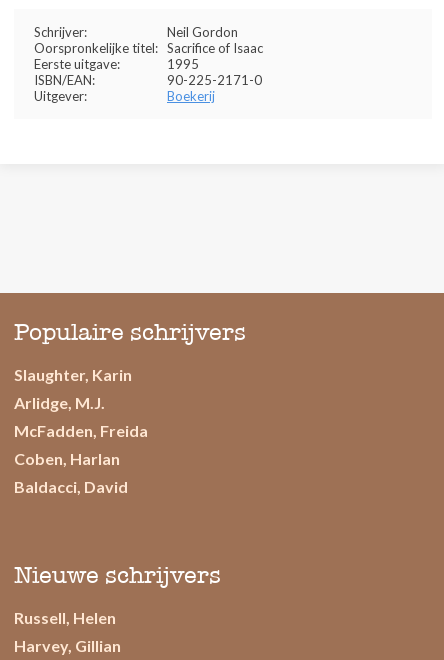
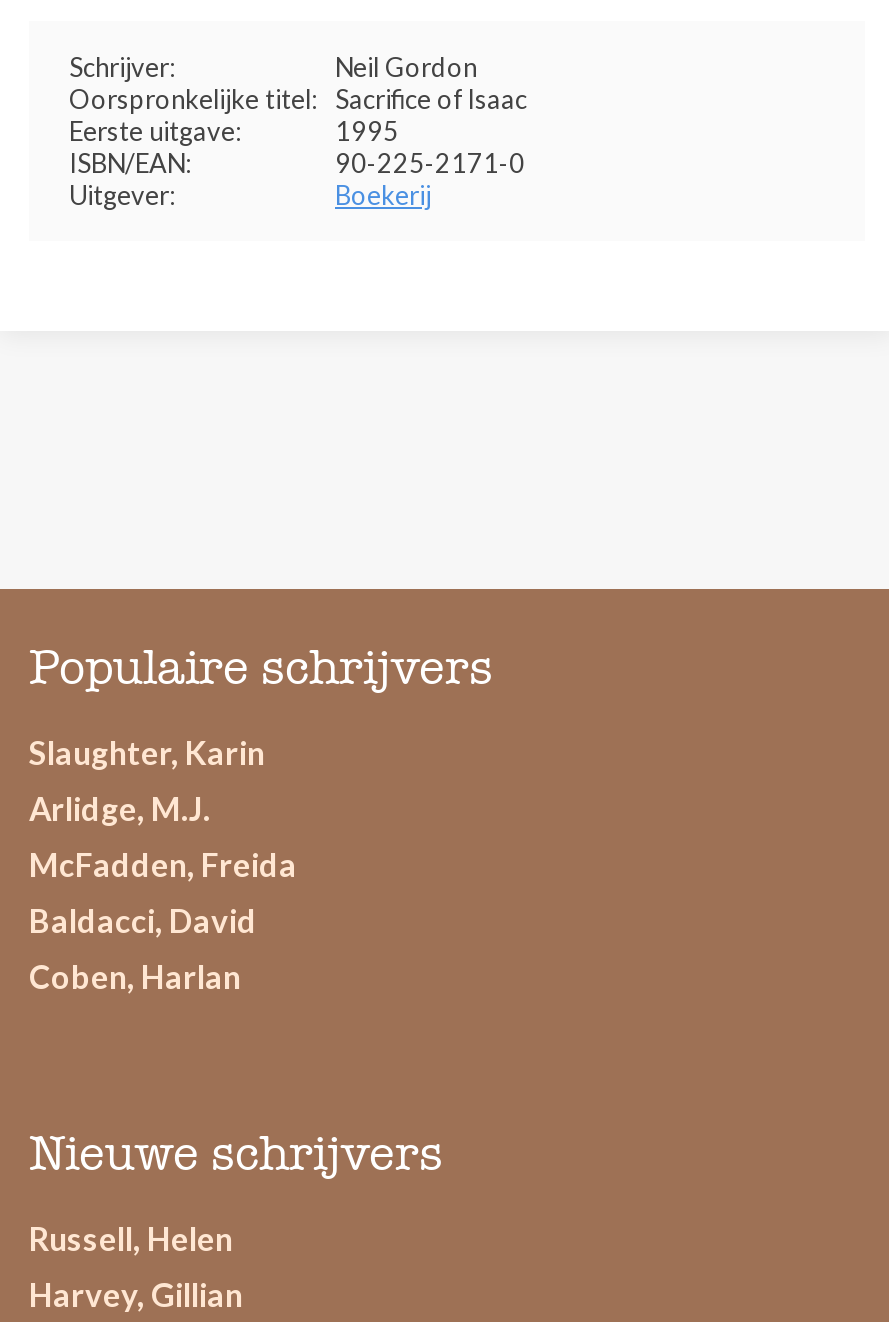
moved down: Coben, Harlan

moved up: Baldacci, David
